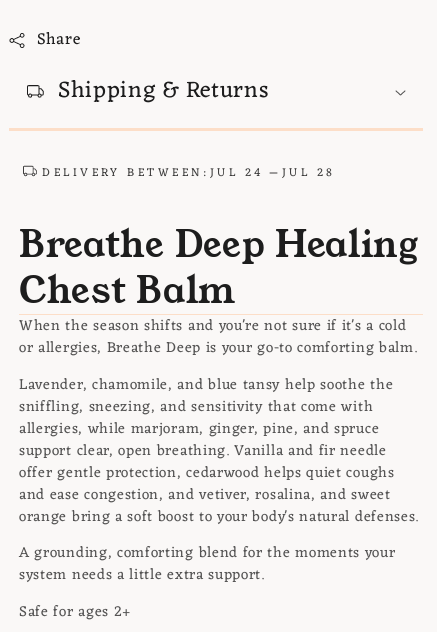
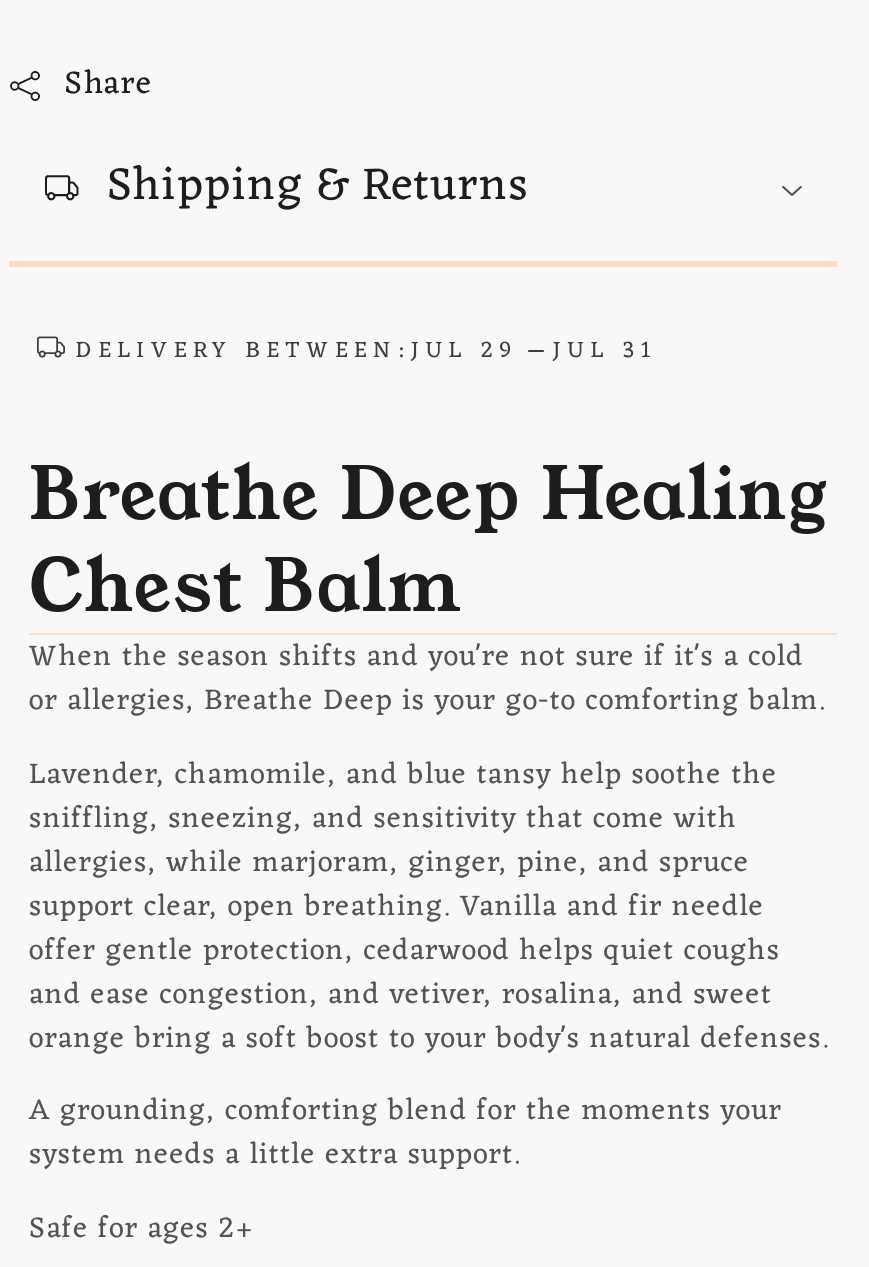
- DELIVERY BETWEEN: JUL 24
+ DELIVERY BETWEEN: JUL 29

- JUL 28
+ JUL 31
